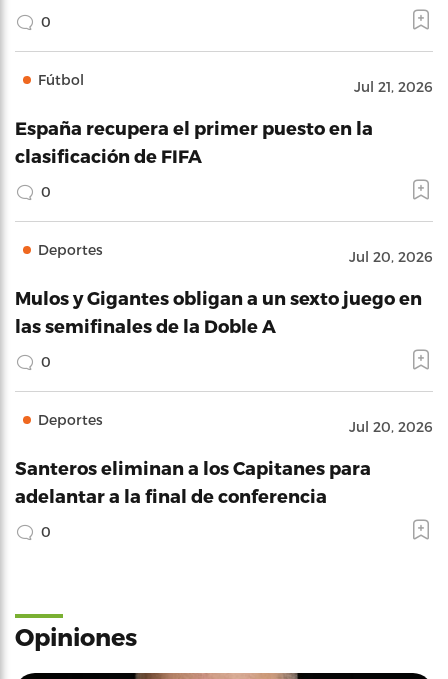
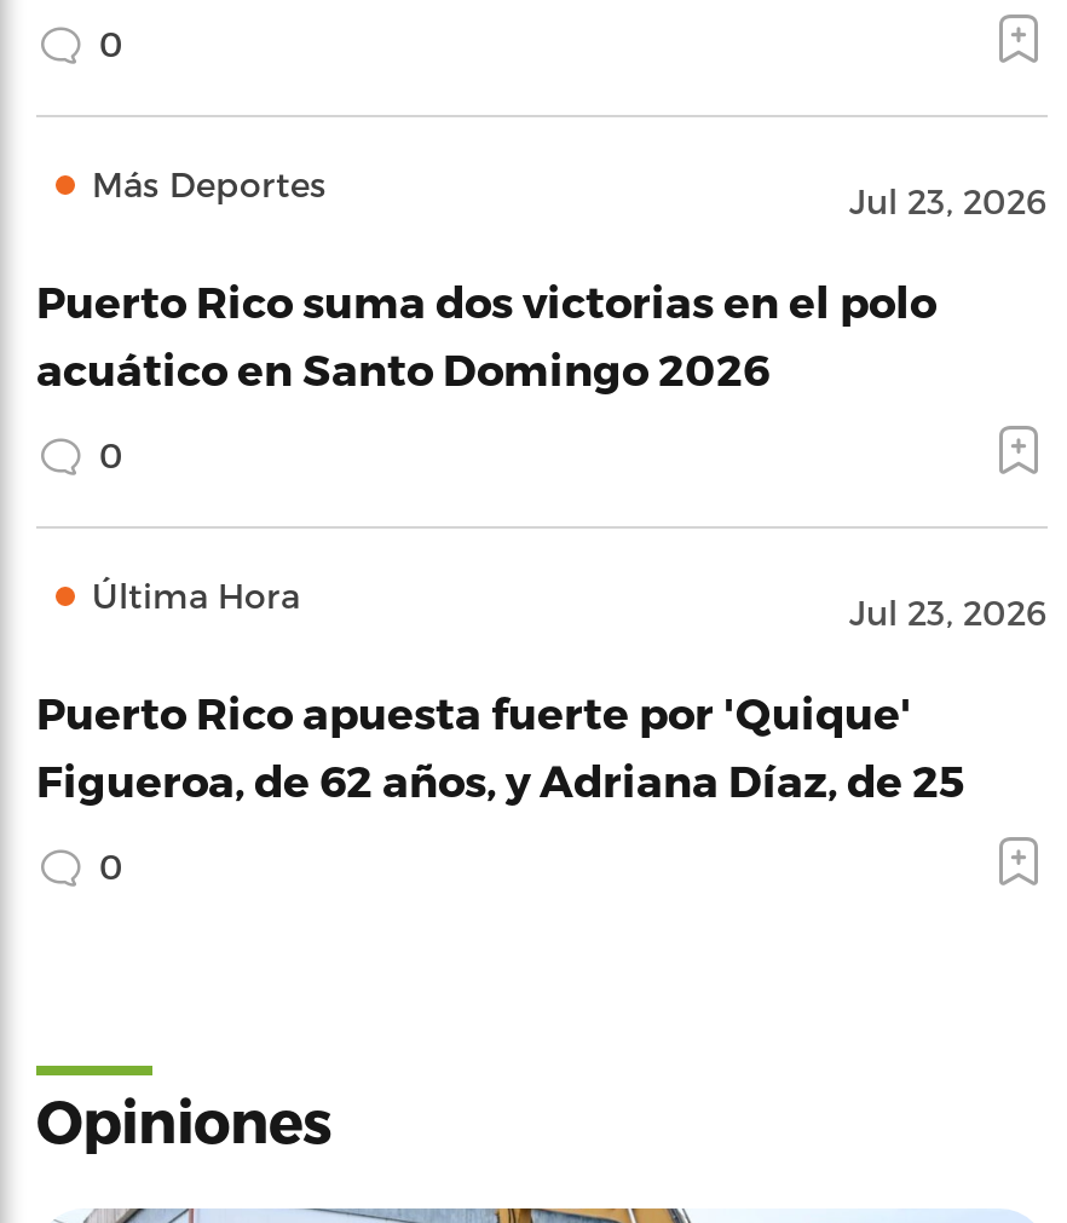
- Fútbol
- Jul 21, 2026
+ Más Deportes
+ Jul 23, 2026

- España recupera el primer puesto en la
- clasificación de FIFA
+ Puerto Rico suma dos victorias en el polo
+ acuático en Santo Domingo 2026

- Deportes
- Jul 20, 2026
- Mulos y Gigantes obligan a un sexto juego en
- las semifinales de la Doble A
- 0
- Deportes
- Jul 20, 2026
- Santeros eliminan a los Capitanes para
- adelantar a la final de conferencia
+ Última Hora
+ Jul 23, 2026
+ Puerto Rico apuesta fuerte por 'Quique'
+ Figueroa, de 62 años, y Adriana Díaz, de 25
